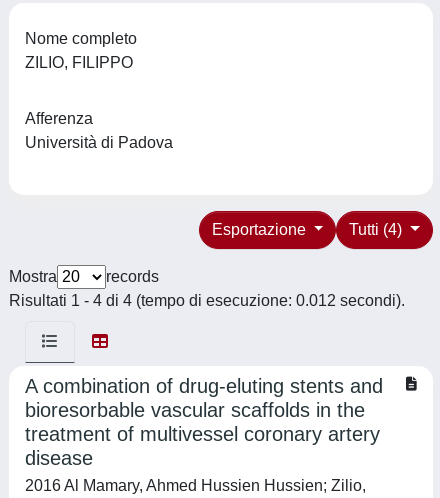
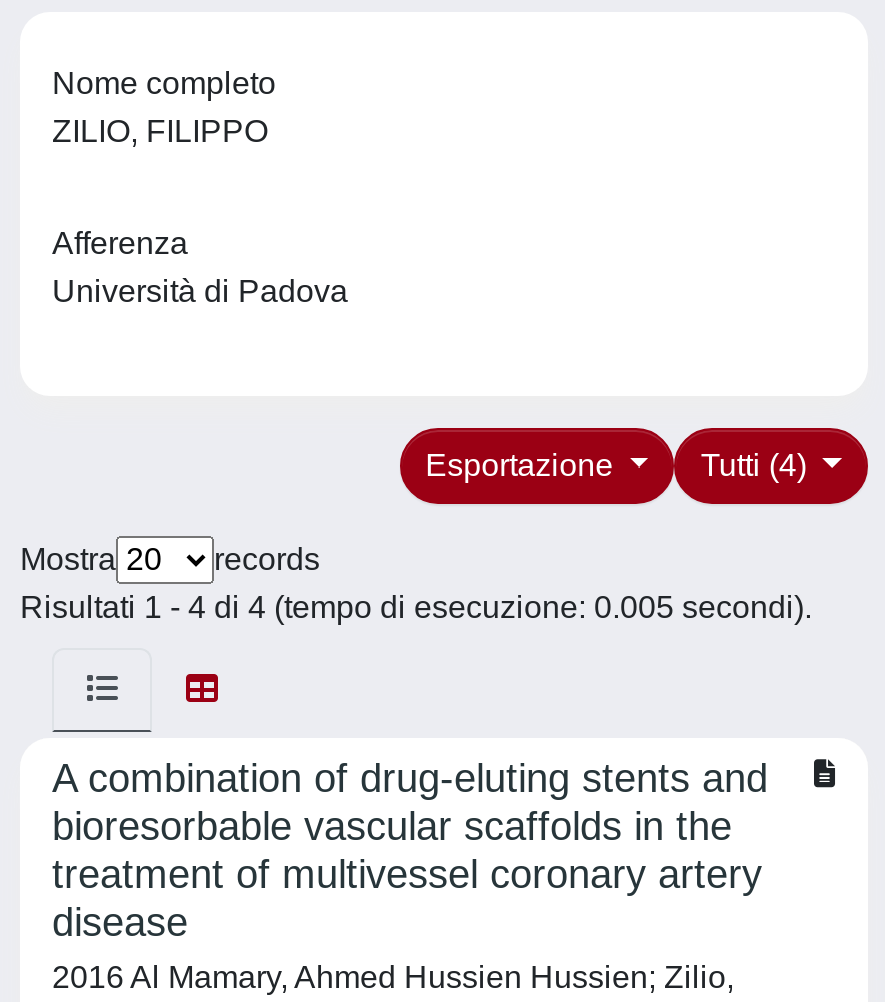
- Risultati 1 - 4 di 4 (tempo di esecuzione: 0.012 secondi).
+ Risultati 1 - 4 di 4 (tempo di esecuzione: 0.005 secondi).
